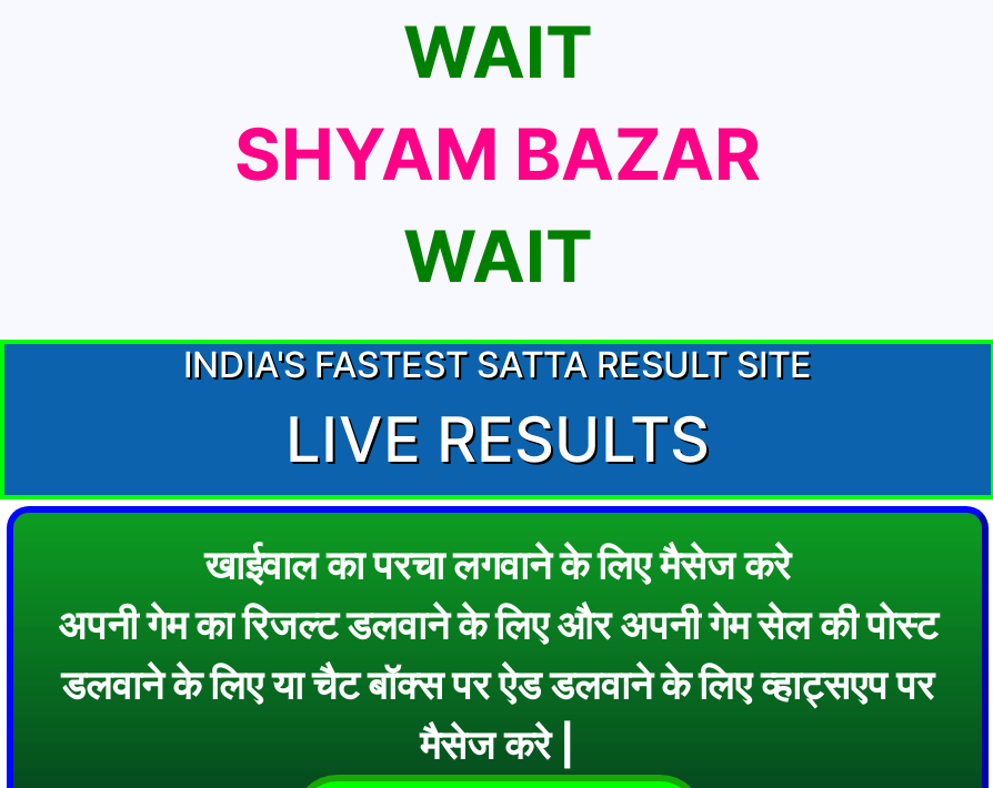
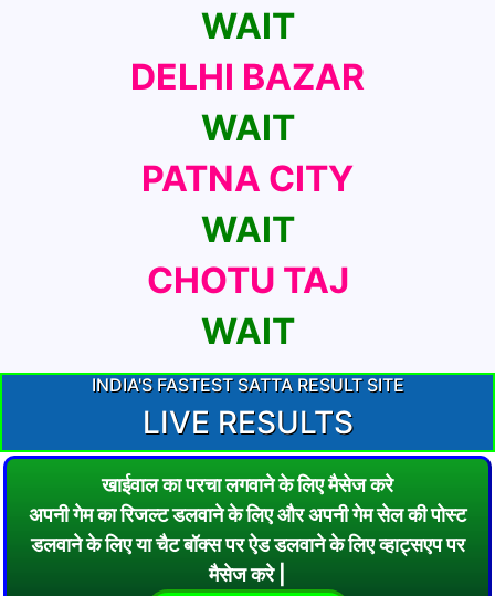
- SHYAM BAZAR
+ DELHI BAZAR
+ WAIT
+ PATNA CITY
+ WAIT
+ CHOTU TAJ
